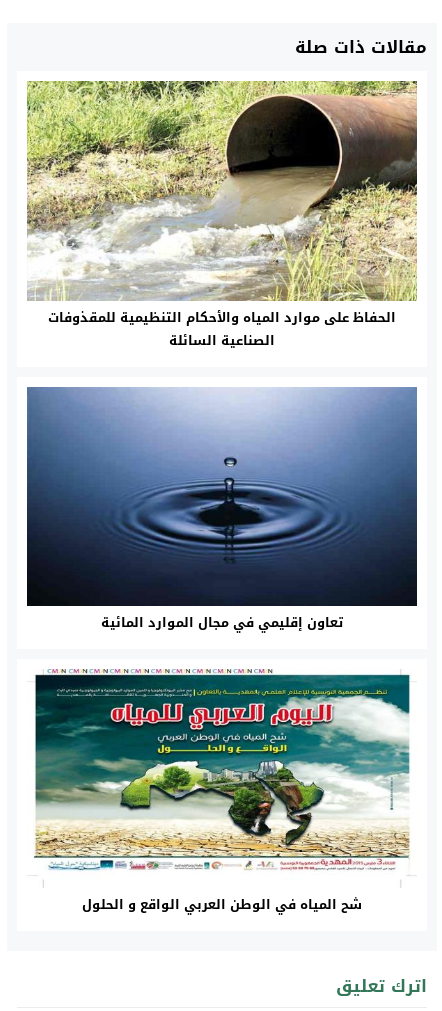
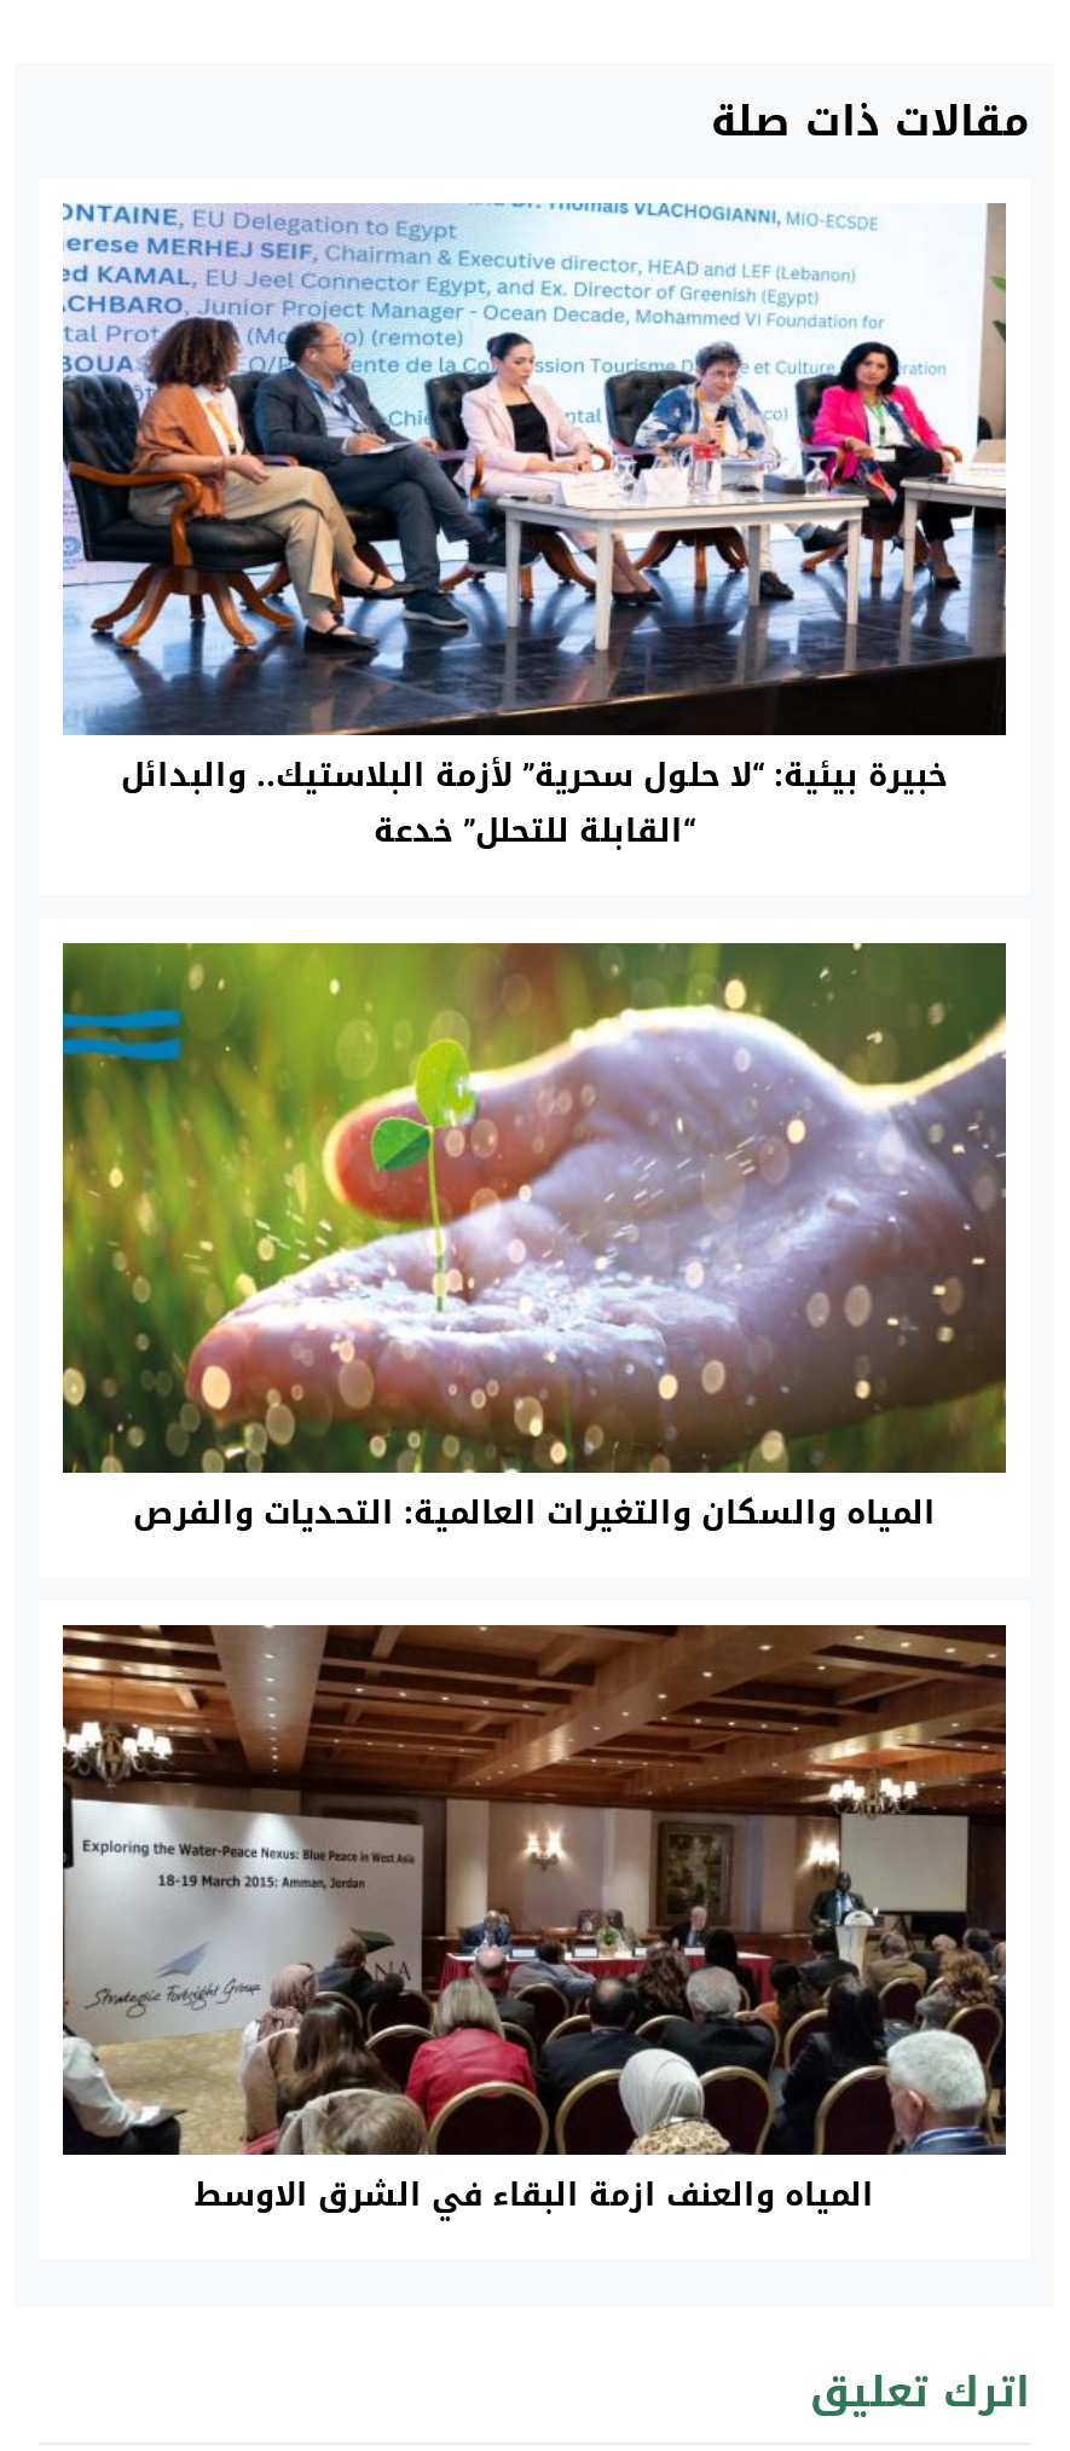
- [image]
- الحفاظ على موارد المياه والأحكام التنظيمية للمقذوفات
- الصناعية السائلة
+ [image]
+ خبيرة بيئية: “لا حلول سحرية” لأزمة البلاستيك.. والبدائل
+ “القابلة للتحلل” خدعة

- [image]
- تعاون إقليمي في مجال الموارد المائية
+ [image]
+ المياه والسكان والتغيرات العالمية: التحديات والفرص

- [image]
- شح المياه في الوطن العربي الواقع و الحلول
+ [image]
+ المياه والعنف ازمة البقاء في الشرق الاوسط
